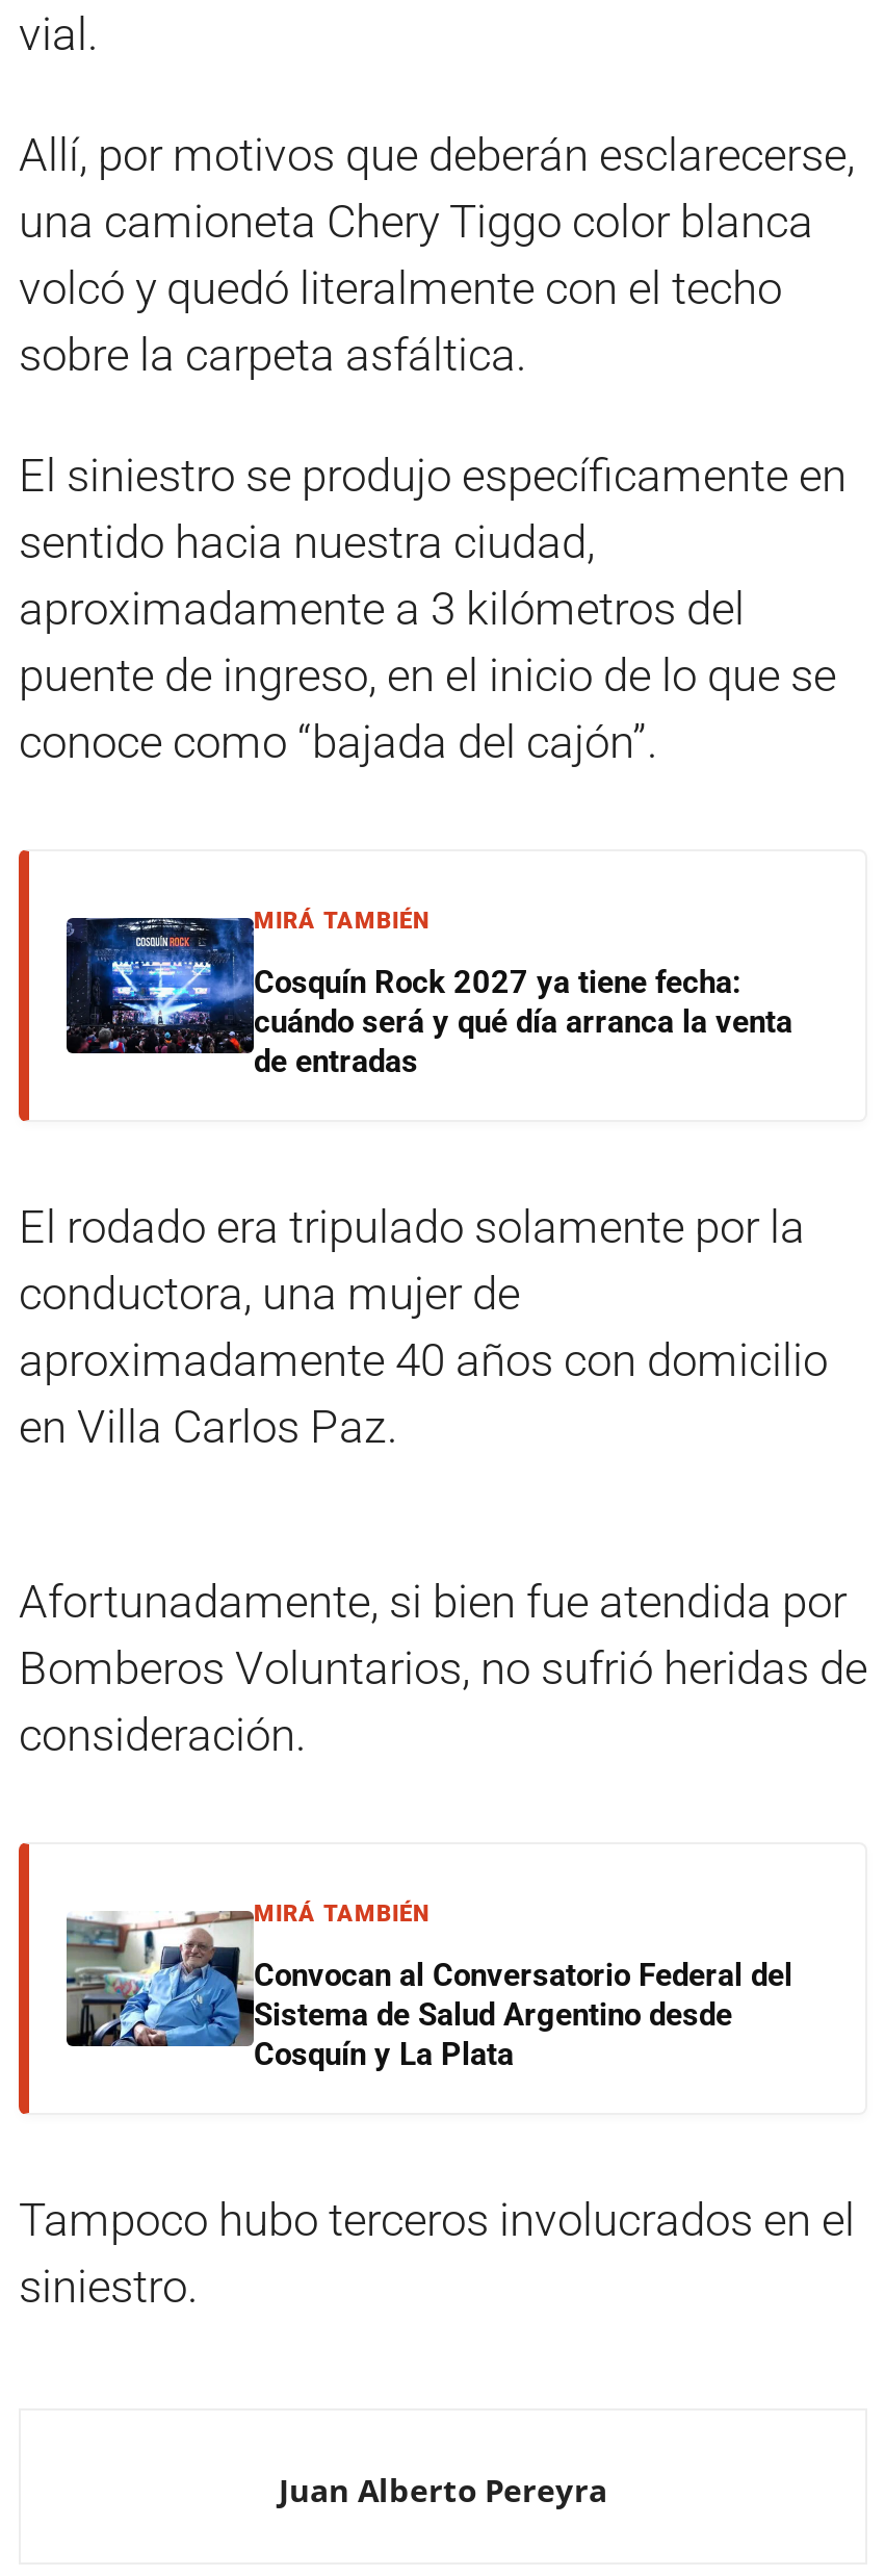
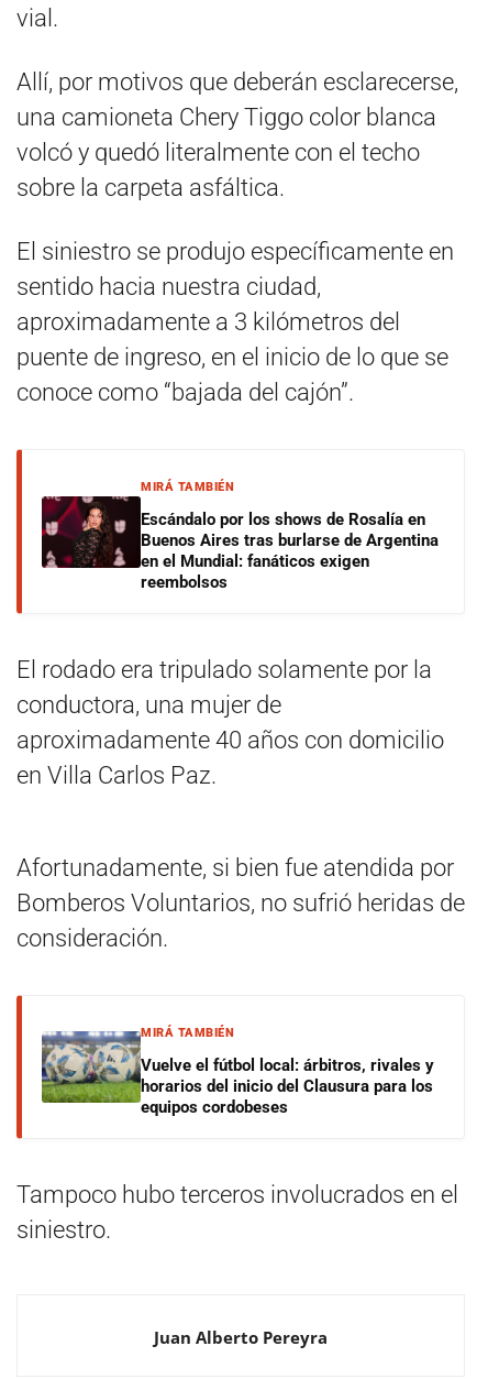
- [image]
- Cosquín Rock 2027 ya tiene fecha:
- cuándo será y qué día arranca la venta
- de entradas
+ [image]
+ Escándalo por los shows de Rosalía en
+ Buenos Aires tras burlarse de Argentina
+ en el Mundial: fanáticos exigen
+ reembolsos

- [image]
- Convocan al Conversatorio Federal del
- Sistema de Salud Argentino desde
- Cosquín y La Plata
+ [image]
+ Vuelve el fútbol local: árbitros, rivales y
+ horarios del inicio del Clausura para los
+ equipos cordobeses
